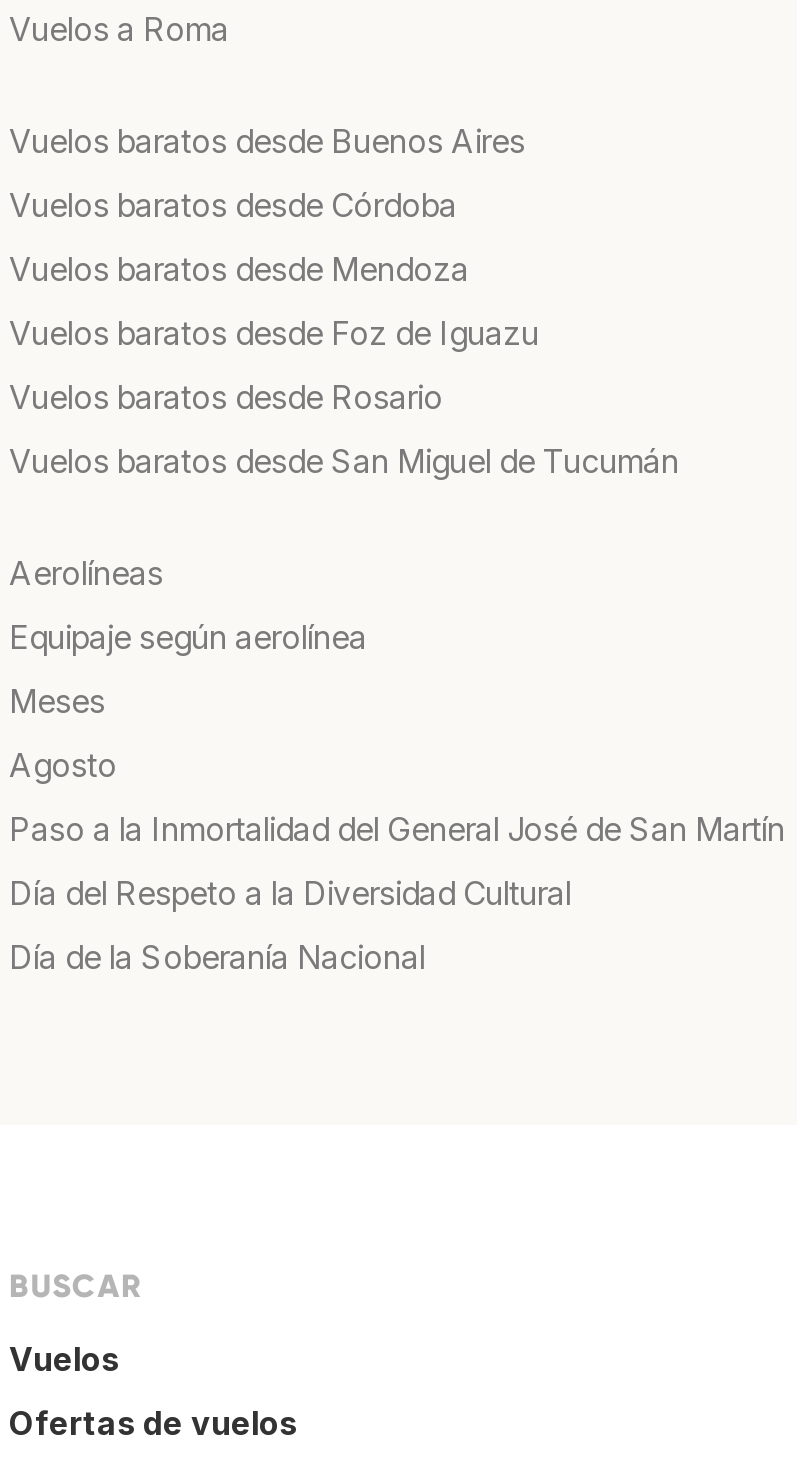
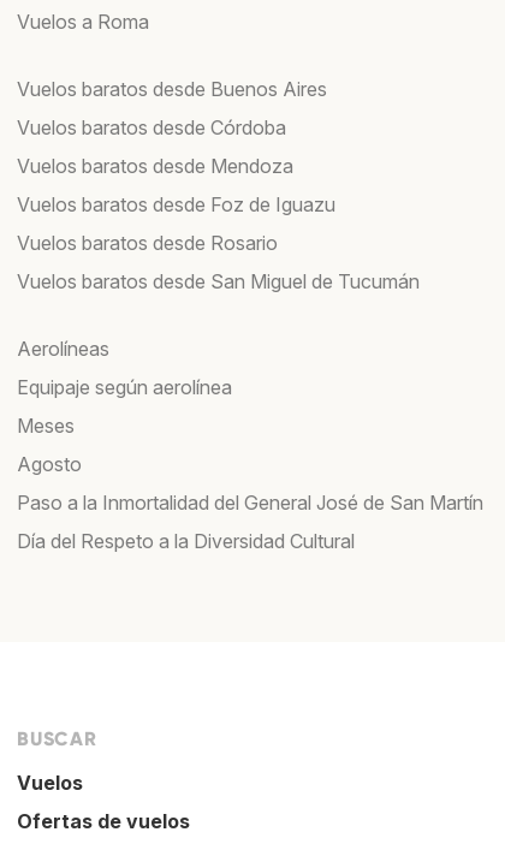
- Día de la Soberanía Nacional
